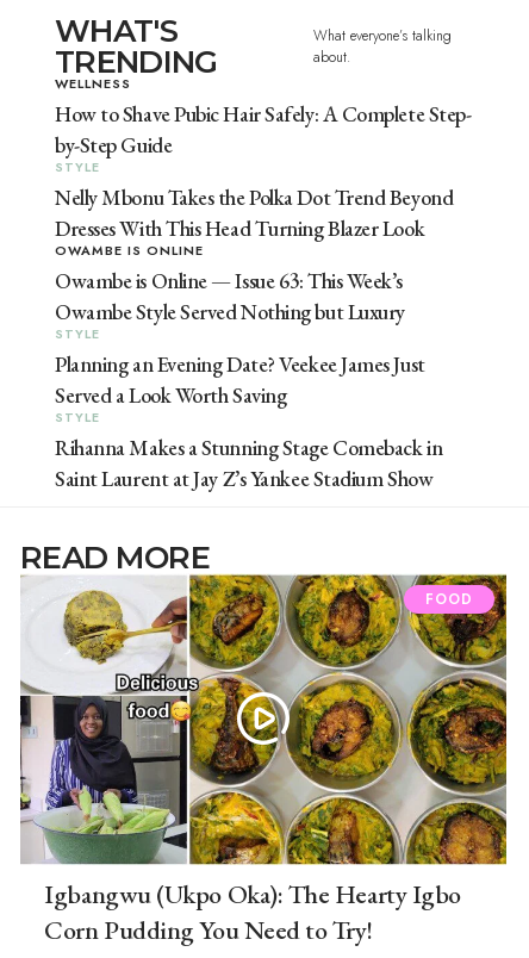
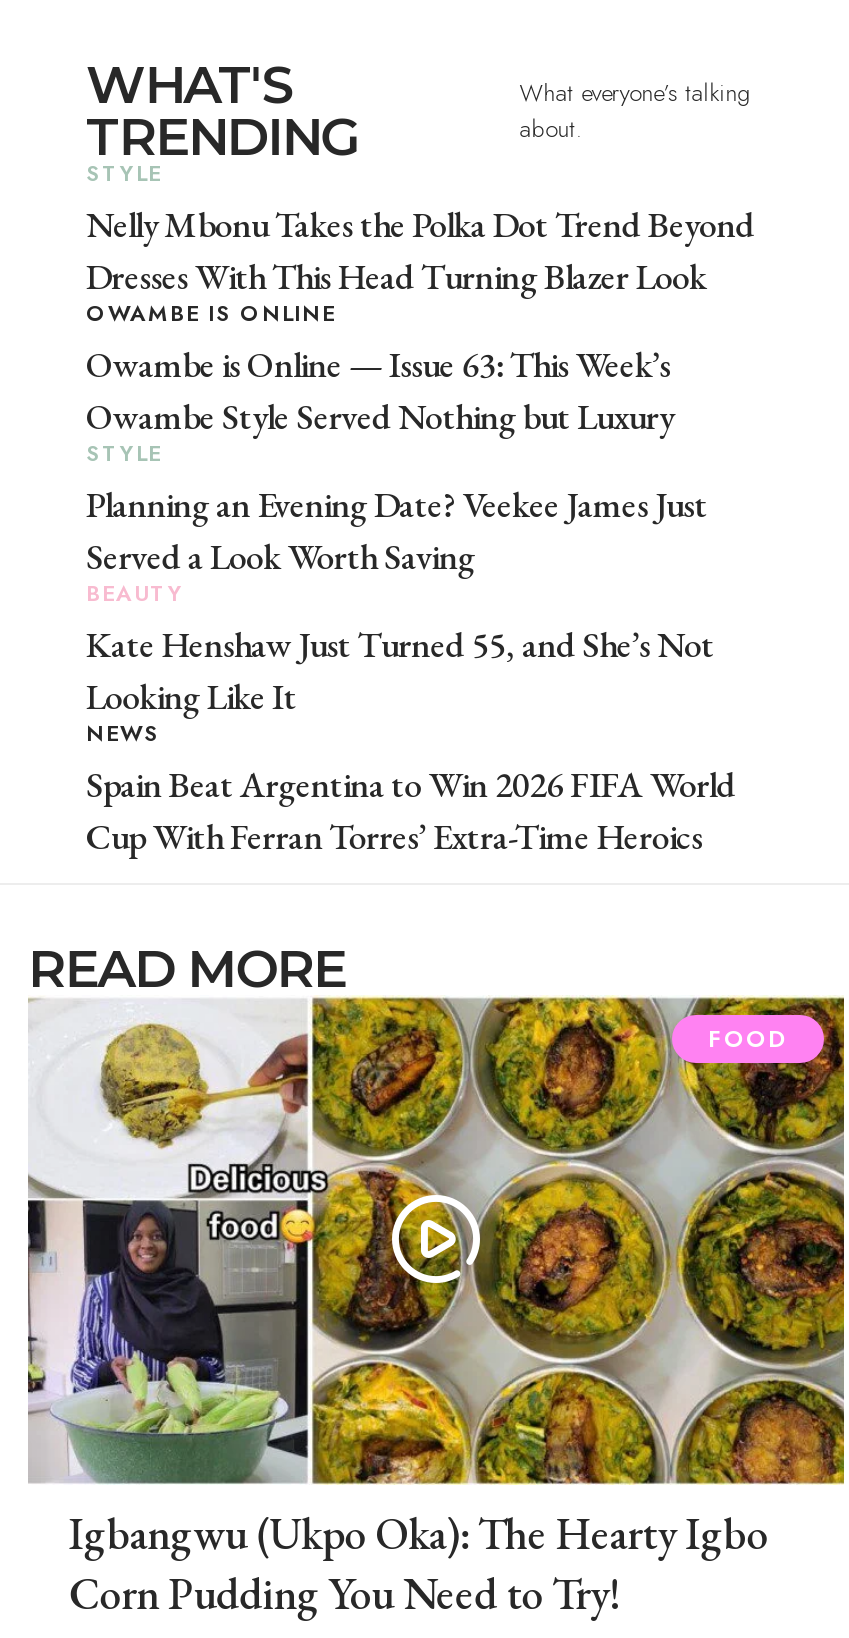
- WELLNESS
- How to Shave Pubic Hair Safely: A Complete Step-
- by-Step Guide

moved up: STYLE | Nelly Mbonu Takes the Polka Dot Trend Beyond | Dresses With This Head Turning Blazer Look | ... | Planning an Evening Date? Veekee James Just | Served a Look Worth Saving

- STYLE
- Rihanna Makes a Stunning Stage Comeback in
- Saint Laurent at Jay Z’s Yankee Stadium Show
+ BEAUTY
+ Kate Henshaw Just Turned 55, and She’s Not
+ Looking Like It
+ NEWS
+ Spain Beat Argentina to Win 2026 FIFA World
+ Cup With Ferran Torres’ Extra-Time Heroics
